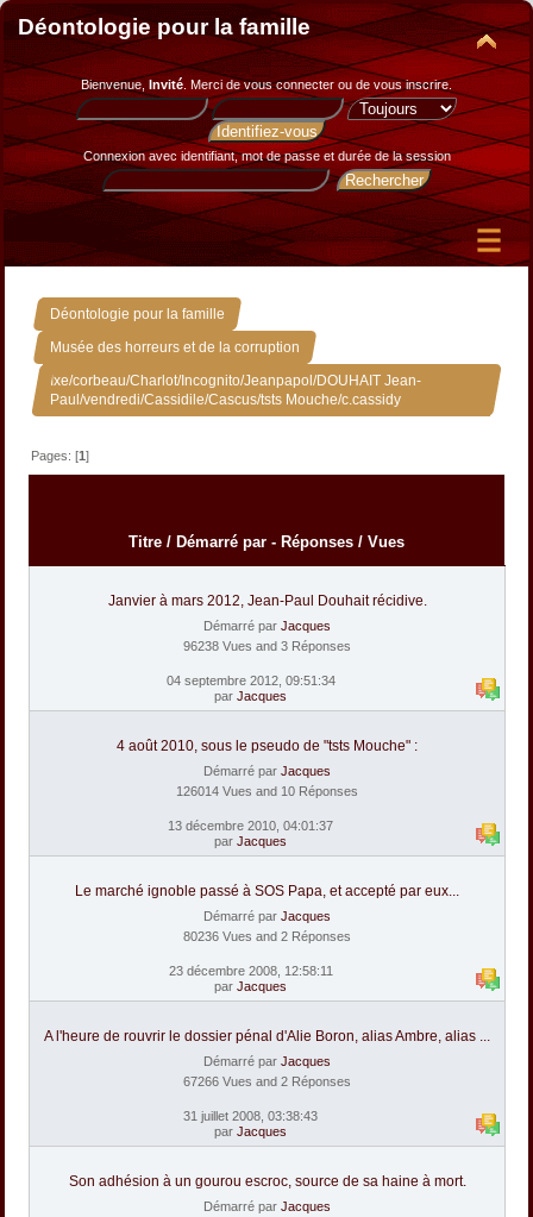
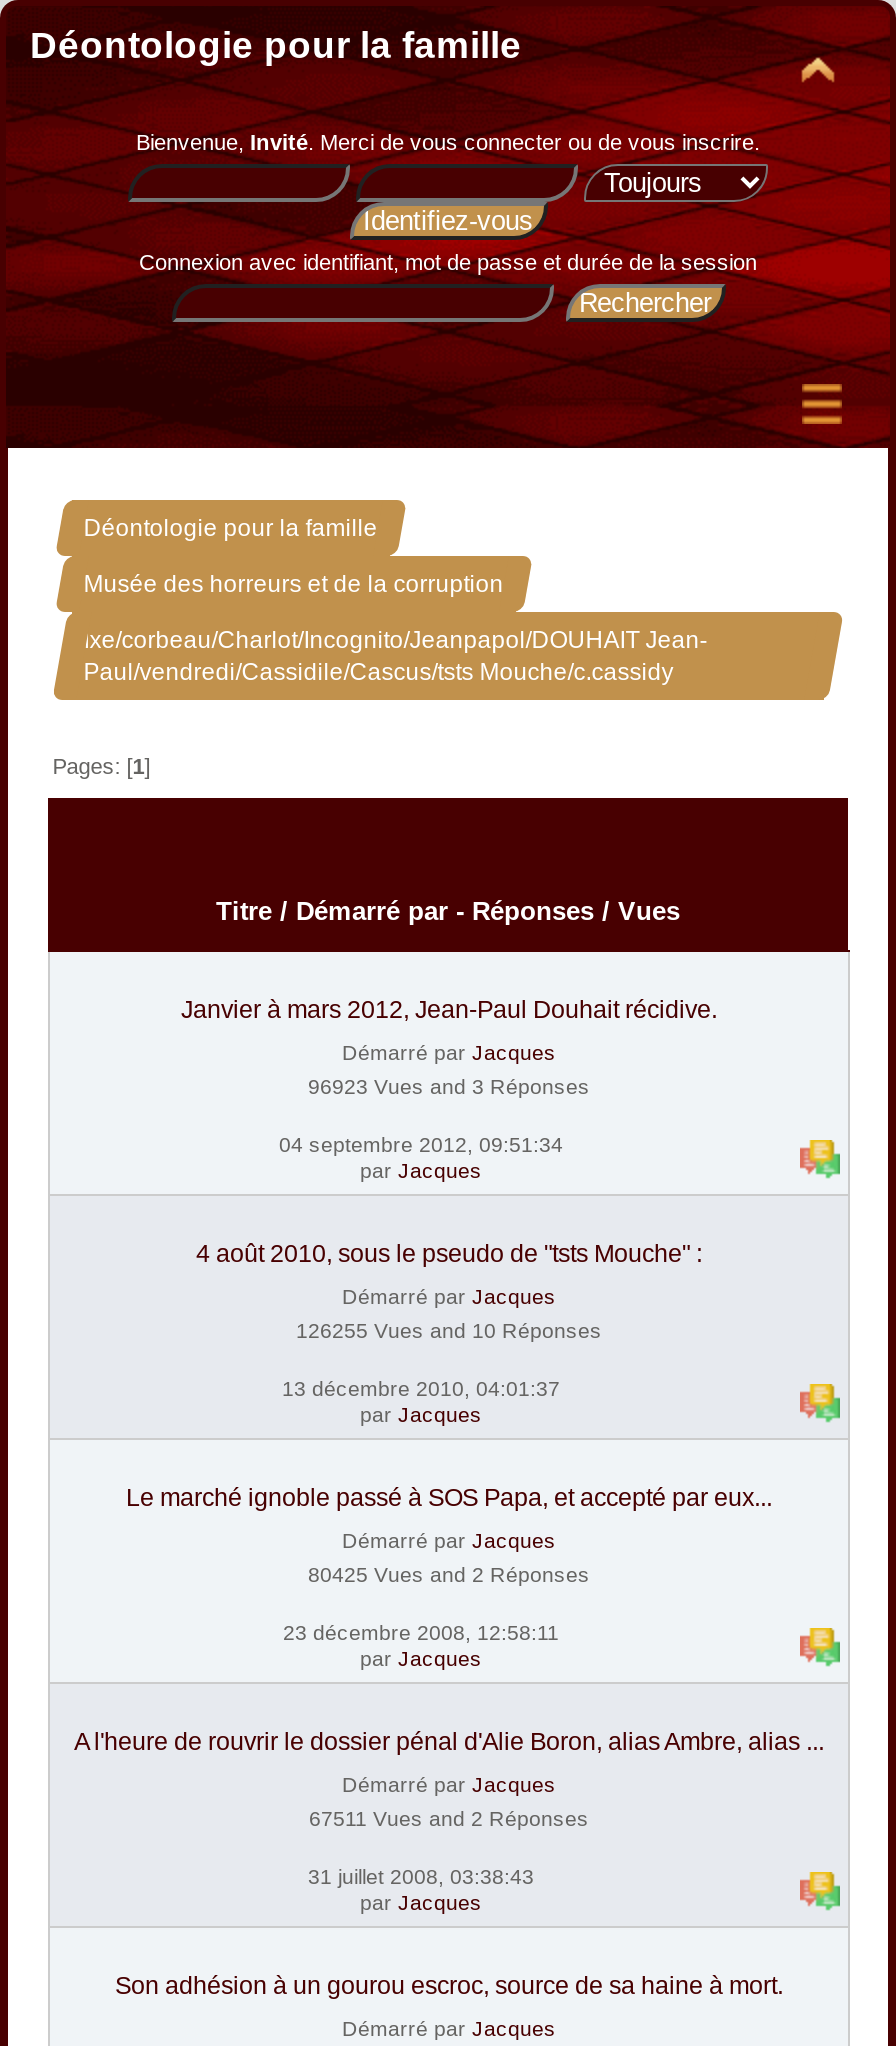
- 96238 Vues and 3 Réponses
+ 96923 Vues and 3 Réponses

- 126014 Vues and 10 Réponses
+ 126255 Vues and 10 Réponses

- 80236 Vues and 2 Réponses
+ 80425 Vues and 2 Réponses

- 67266 Vues and 2 Réponses
+ 67511 Vues and 2 Réponses
